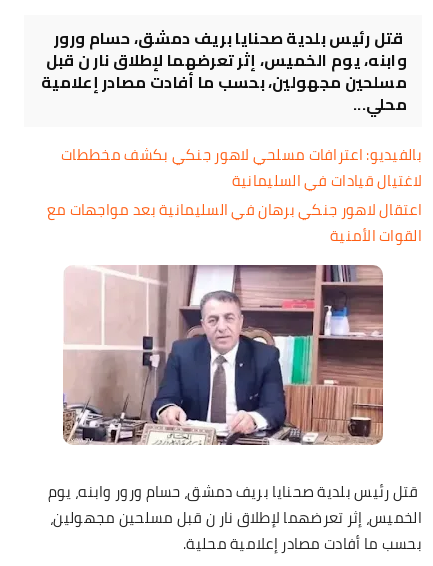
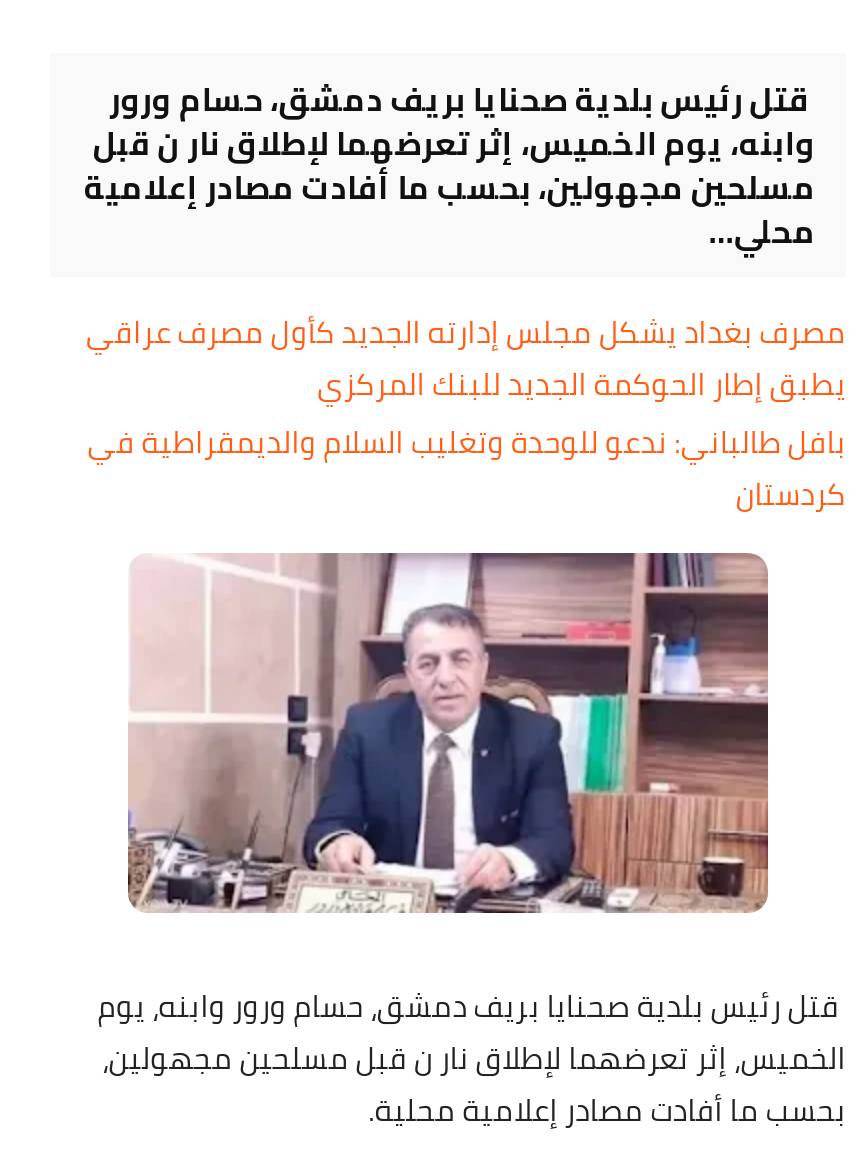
- بالفيديو: اعترافات مسلحي لاهور جنكي بكشف مخططات
- لاغتيال قيادات في السليمانية
- اعتقال لاهور جنكي برهان في السليمانية بعد مواجهات مع
- القوات الأمنية
+ مصرف بغداد يشكل مجلس إدارته الجديد كأول مصرف عراقي
+ يطبق إطار الحوكمة الجديد للبنك المركزي
+ بافل طالباني: ندعو للوحدة وتغليب السلام والديمقراطية في
+ كردستان
